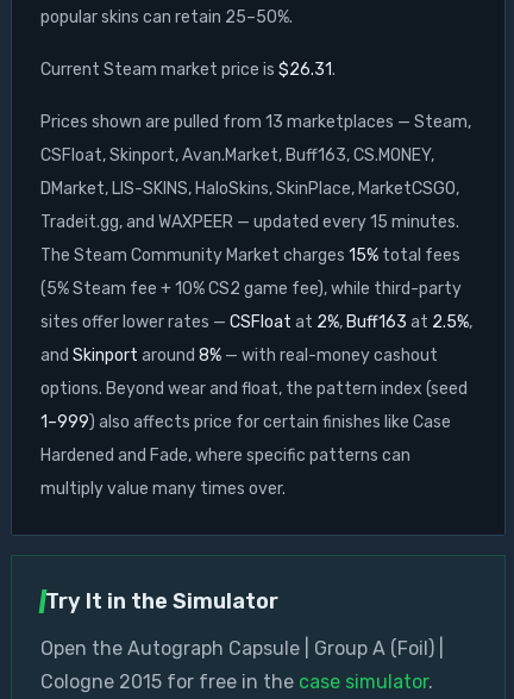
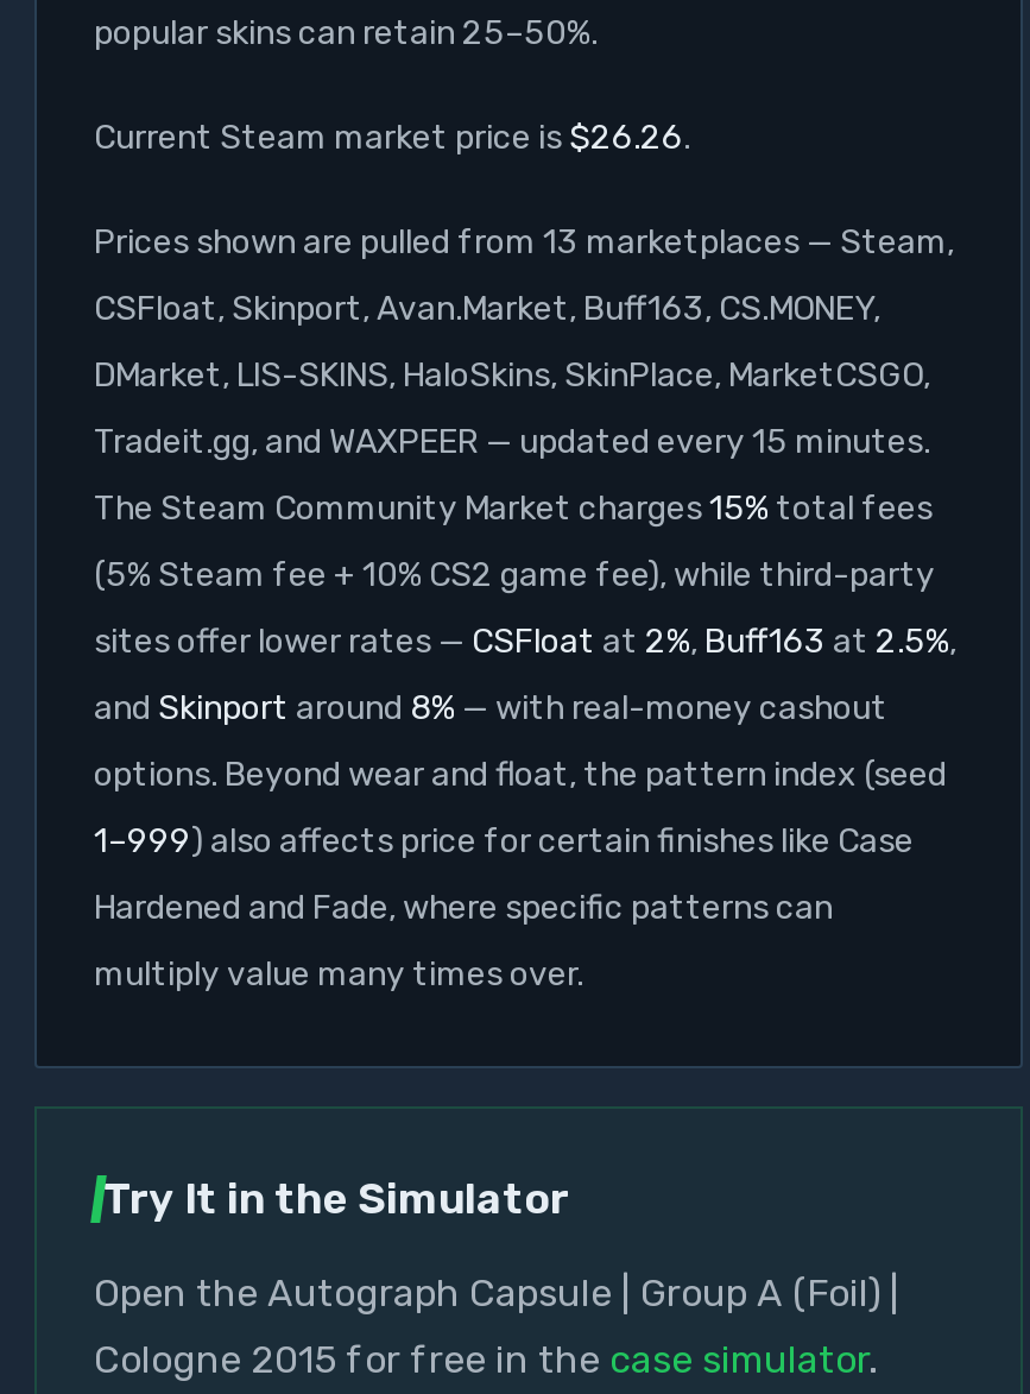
- Current Steam market price is $26.31.
+ Current Steam market price is $26.26.
